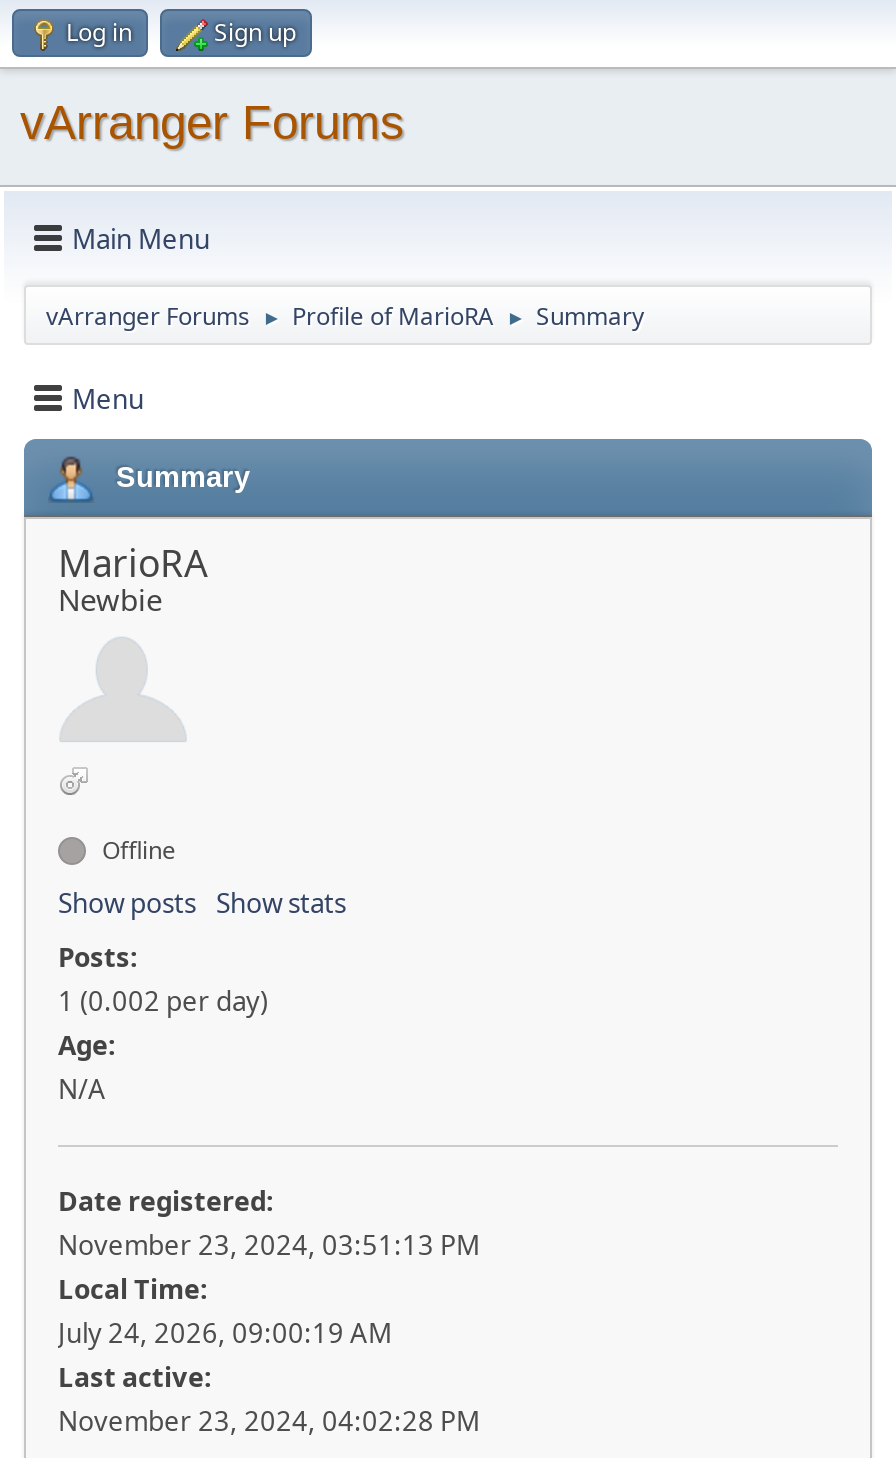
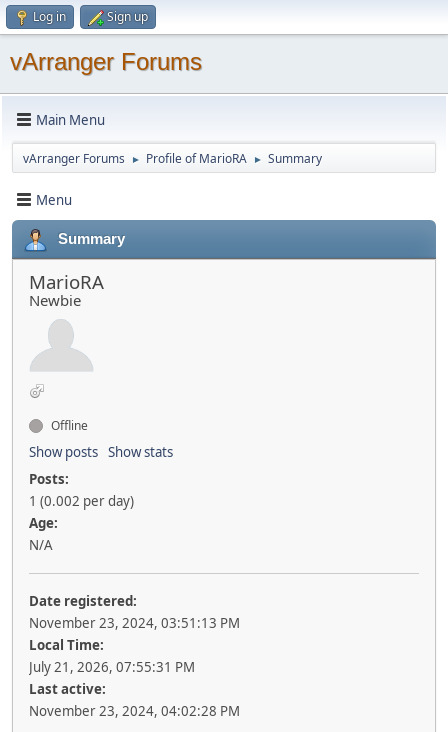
- July 24, 2026, 09:00:19 AM
+ July 21, 2026, 07:55:31 PM
